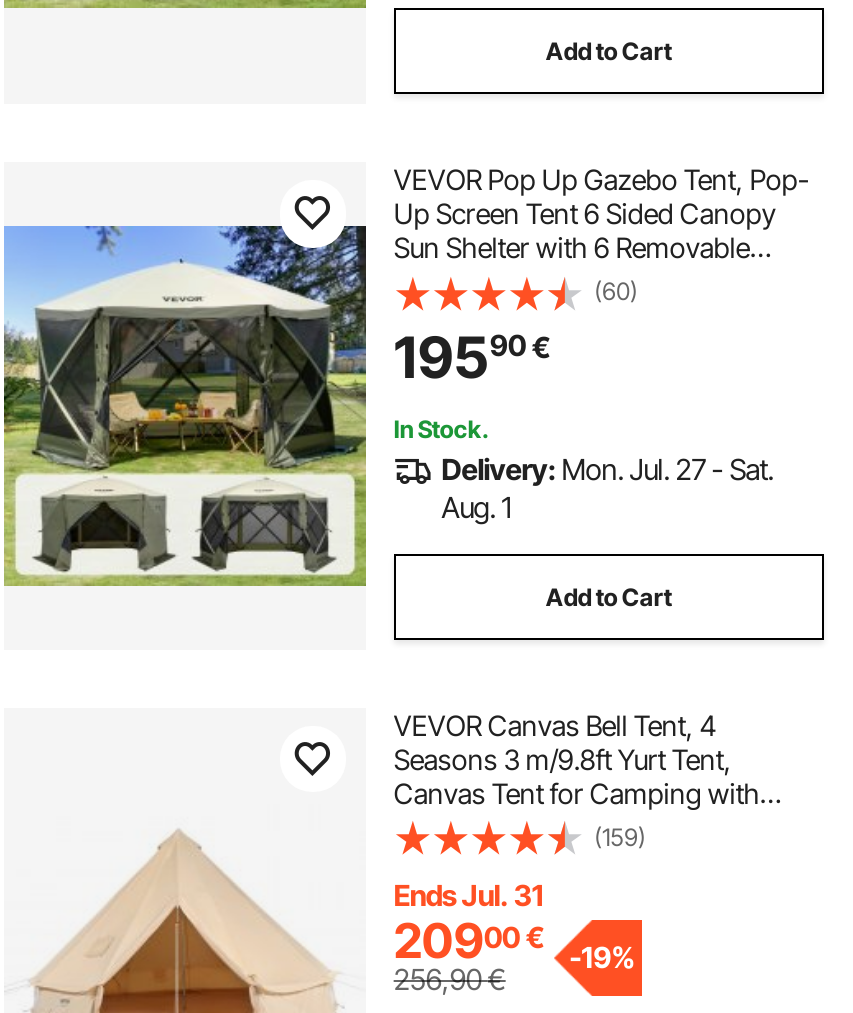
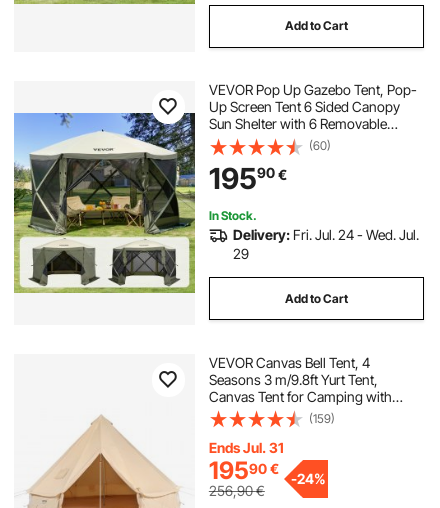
- Delivery: Mon. Jul. 27 - Sat.
- Aug. 1
+ Delivery: Fri. Jul. 24 - Wed. Jul.
+ 29

- 20900 €
+ 19590 €

- -19%
+ -24%
